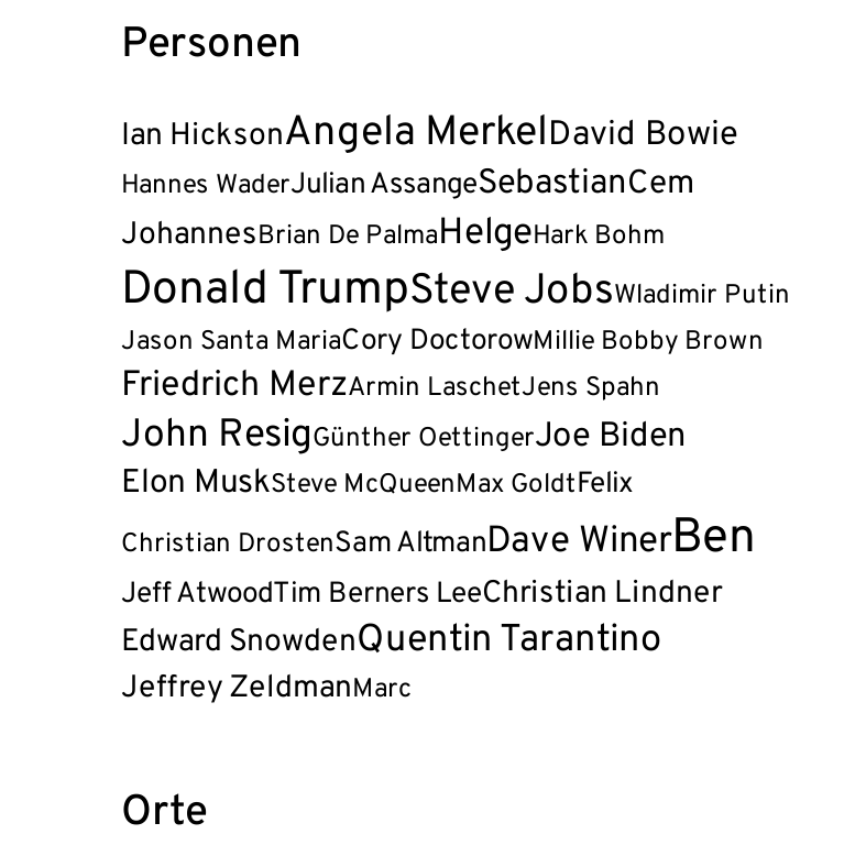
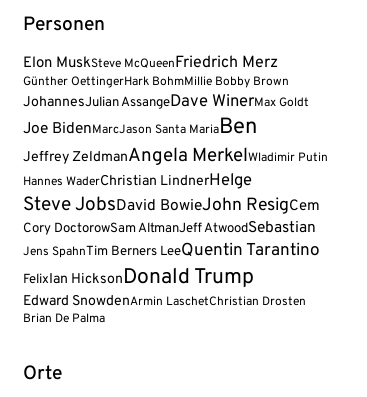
- Ian HicksonAngela MerkelDavid Bowie
- Hannes WaderJulian AssangeSebastianCem
- JohannesBrian De PalmaHelgeHark Bohm
- Donald TrumpSteve JobsWladimir Putin
- Jason Santa MariaCory DoctorowMillie Bobby Brown
- Friedrich MerzArmin LaschetJens Spahn
- John ResigGünther OettingerJoe Biden
- Elon MuskSteve McQueenMax GoldtFelix
- Christian DrostenSam AltmanDave WinerBen
- Jeff AtwoodTim Berners LeeChristian Lindner
- Edward SnowdenQuentin Tarantino
- Jeffrey ZeldmanMarc
+ Elon MuskSteve McQueenFriedrich Merz
+ Günther OettingerHark BohmMillie Bobby Brown
+ JohannesJulian AssangeDave WinerMax Goldt
+ Joe BidenMarcJason Santa MariaBen
+ Jeffrey ZeldmanAngela MerkelWladimir Putin
+ Hannes WaderChristian LindnerHelge
+ Steve JobsDavid BowieJohn ResigCem
+ Cory DoctorowSam AltmanJeff AtwoodSebastian
+ Jens SpahnTim Berners LeeQuentin Tarantino
+ FelixIan HicksonDonald Trump
+ Edward SnowdenArmin LaschetChristian Drosten
+ Brian De Palma
